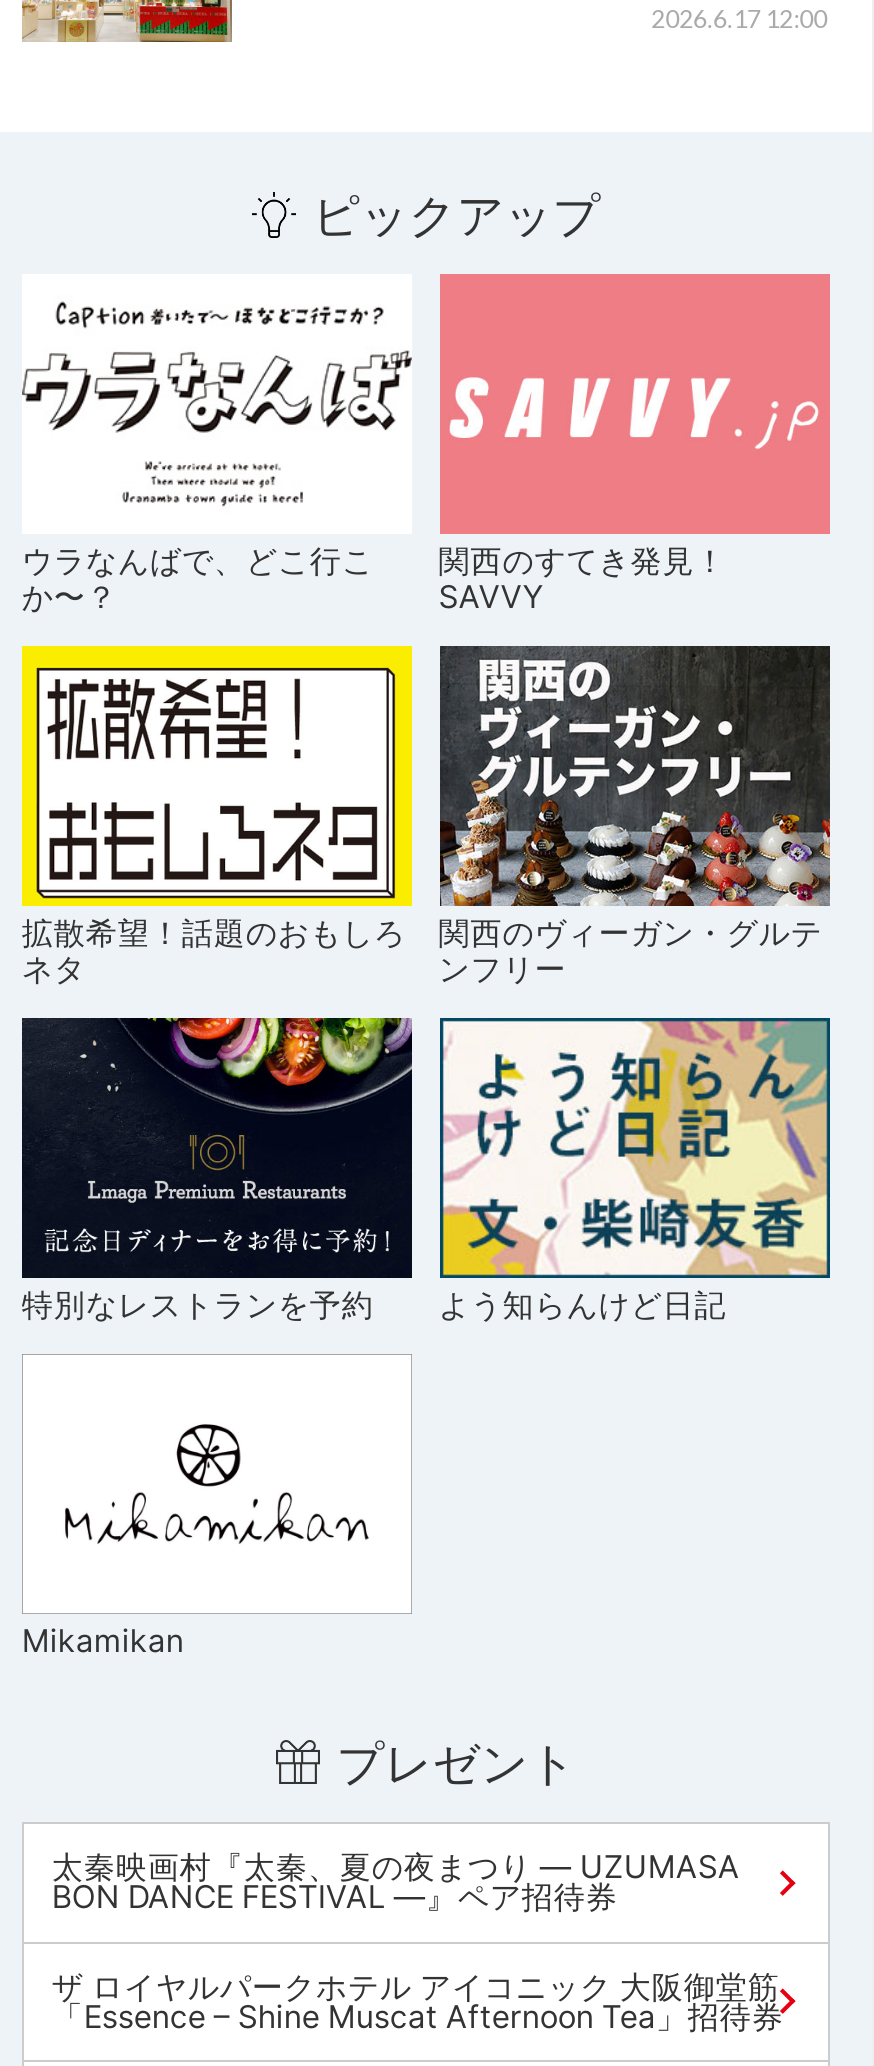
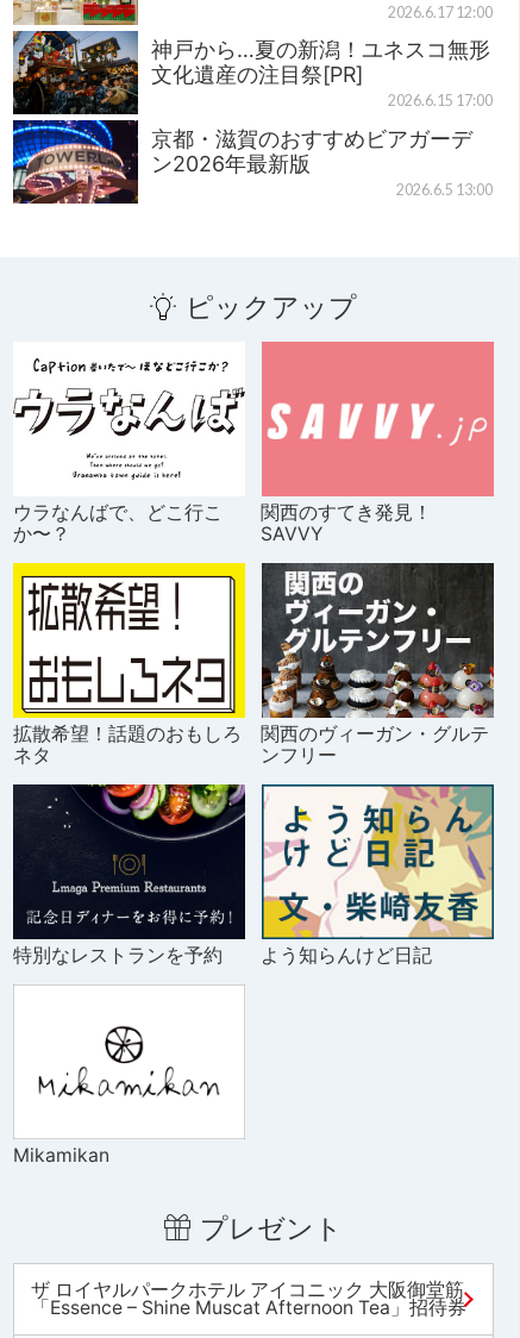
+ [image]
+ 神戸から…夏の新潟！ユネスコ無形
+ 文化遺産の注目祭[PR]
+ 2026.6.15 17:00
+ 京都・滋賀のおすすめビアガーデ
+ ン2026年最新版
+ 2026.6.5 13:00

moved down: [image] | ピックアップ | ウラなんばで、どこ行こ | ... | Mikamikan | プレゼント

- 太秦映画村『太秦、夏の夜まつり ― UZUMASA
- BON DANCE FESTIVAL ―』ペア招待券
